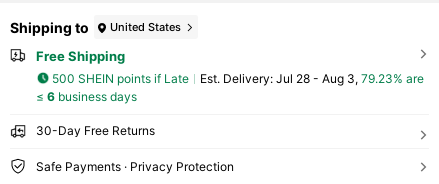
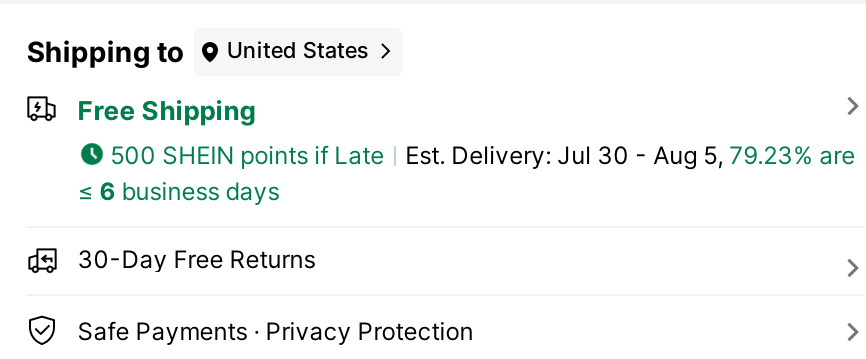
- Est. Delivery: Jul 28 - Aug 3, 79.23% are
+ Est. Delivery: Jul 30 - Aug 5, 79.23% are
